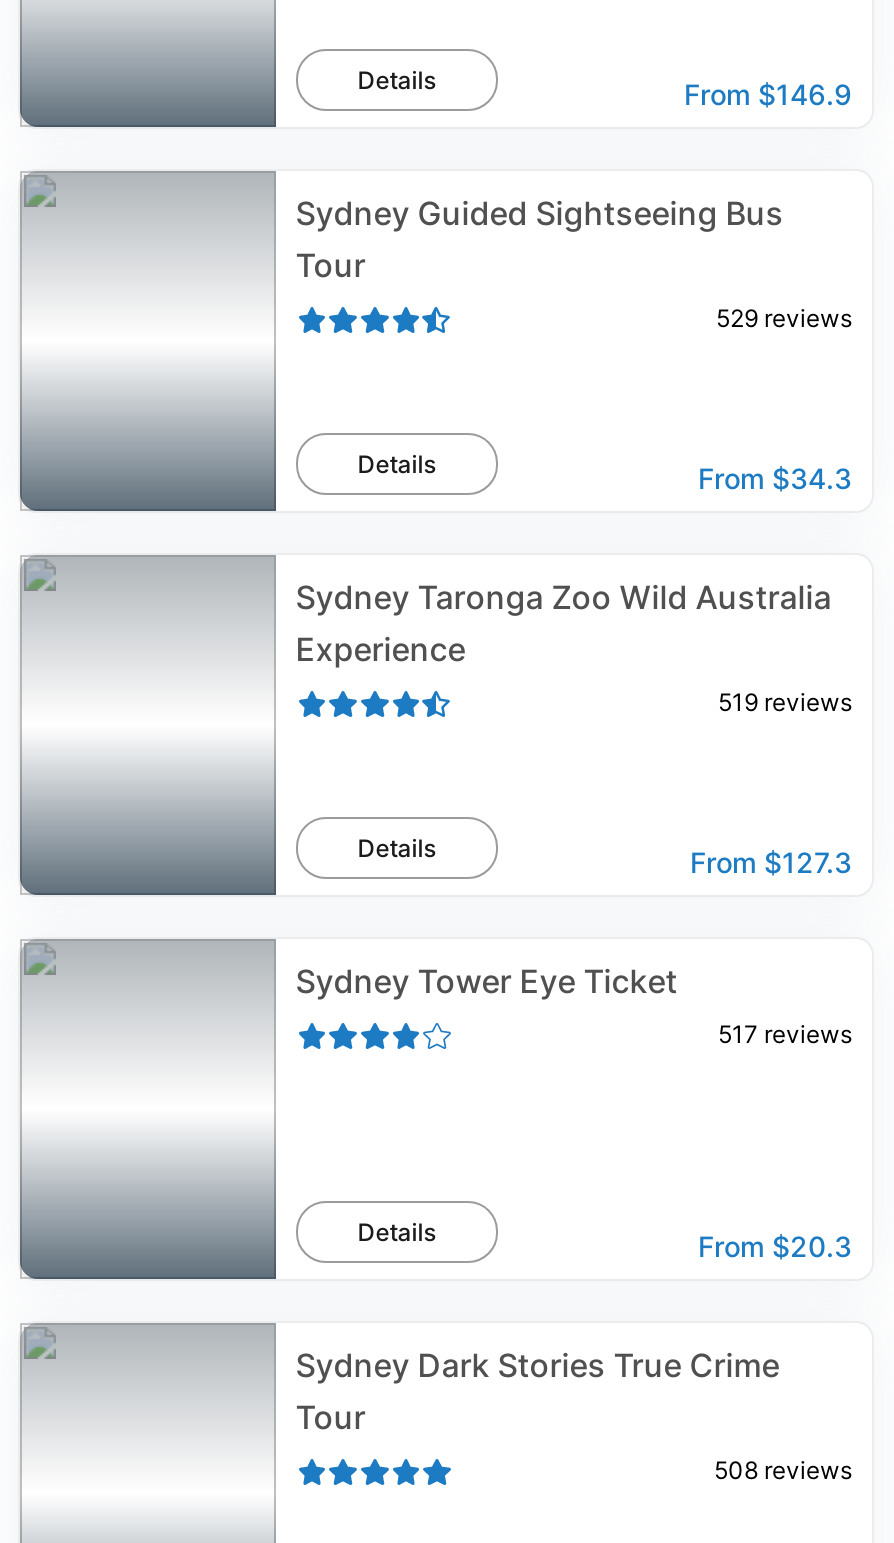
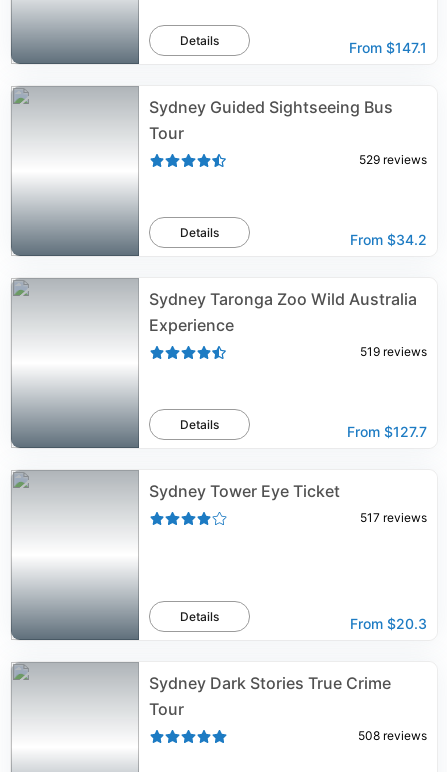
- From $146.9
+ From $147.1

- From $34.3
+ From $34.2

- From $127.3
+ From $127.7
